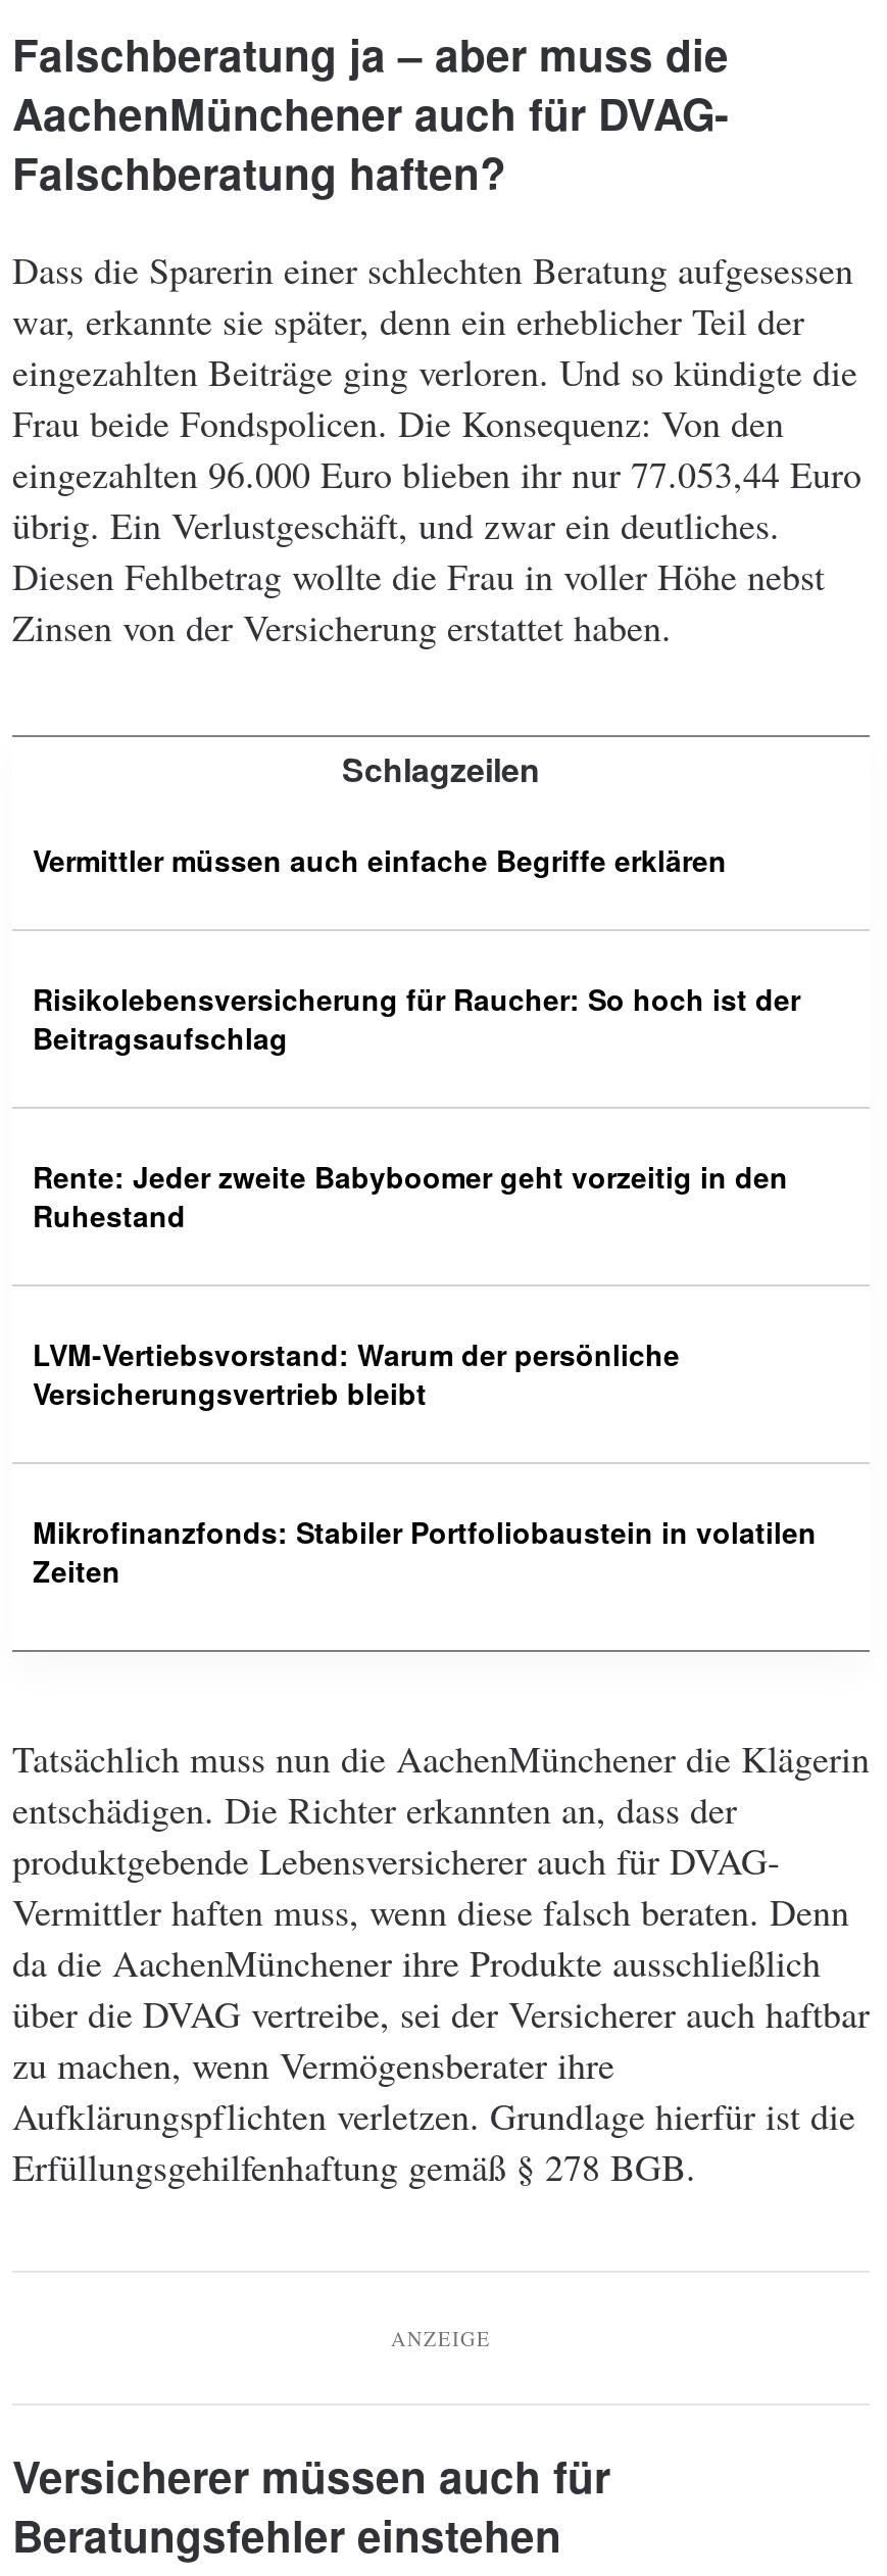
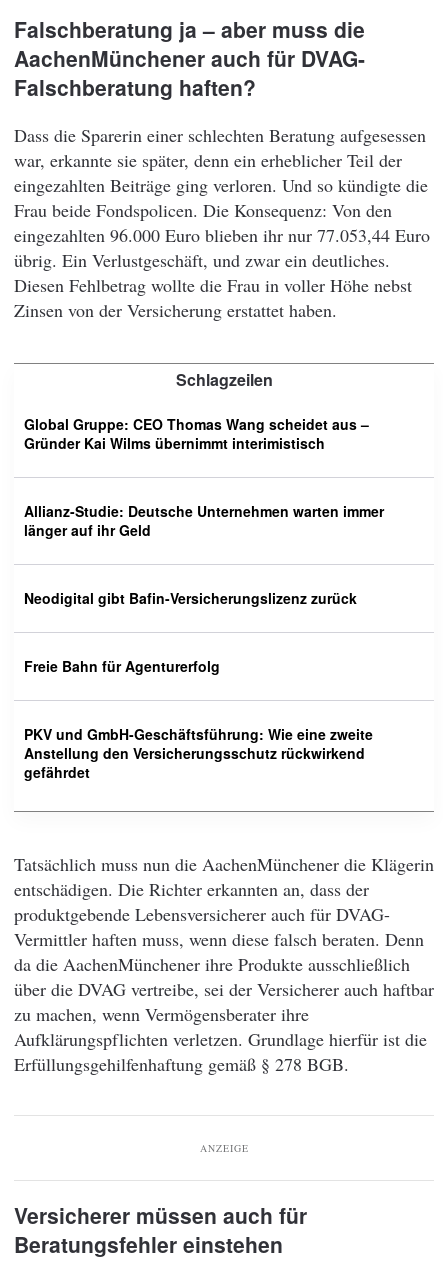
- Vermittler müssen auch einfache Begriffe erklären
+ Global Gruppe: CEO Thomas Wang scheidet aus –
+ Gründer Kai Wilms übernimmt interimistisch

- Risikolebensversicherung für Raucher: So hoch ist der
- Beitragsaufschlag
+ Allianz-Studie: Deutsche Unternehmen warten immer
+ länger auf ihr Geld

- Rente: Jeder zweite Babyboomer geht vorzeitig in den
- Ruhestand
+ Neodigital gibt Bafin-Versicherungslizenz zurück

- LVM-Vertiebsvorstand: Warum der persönliche
- Versicherungsvertrieb bleibt
+ Freie Bahn für Agenturerfolg

- Mikrofinanzfonds: Stabiler Portfoliobaustein in volatilen
- Zeiten
+ PKV und GmbH-Geschäftsführung: Wie eine zweite
+ Anstellung den Versicherungsschutz rückwirkend
+ gefährdet
